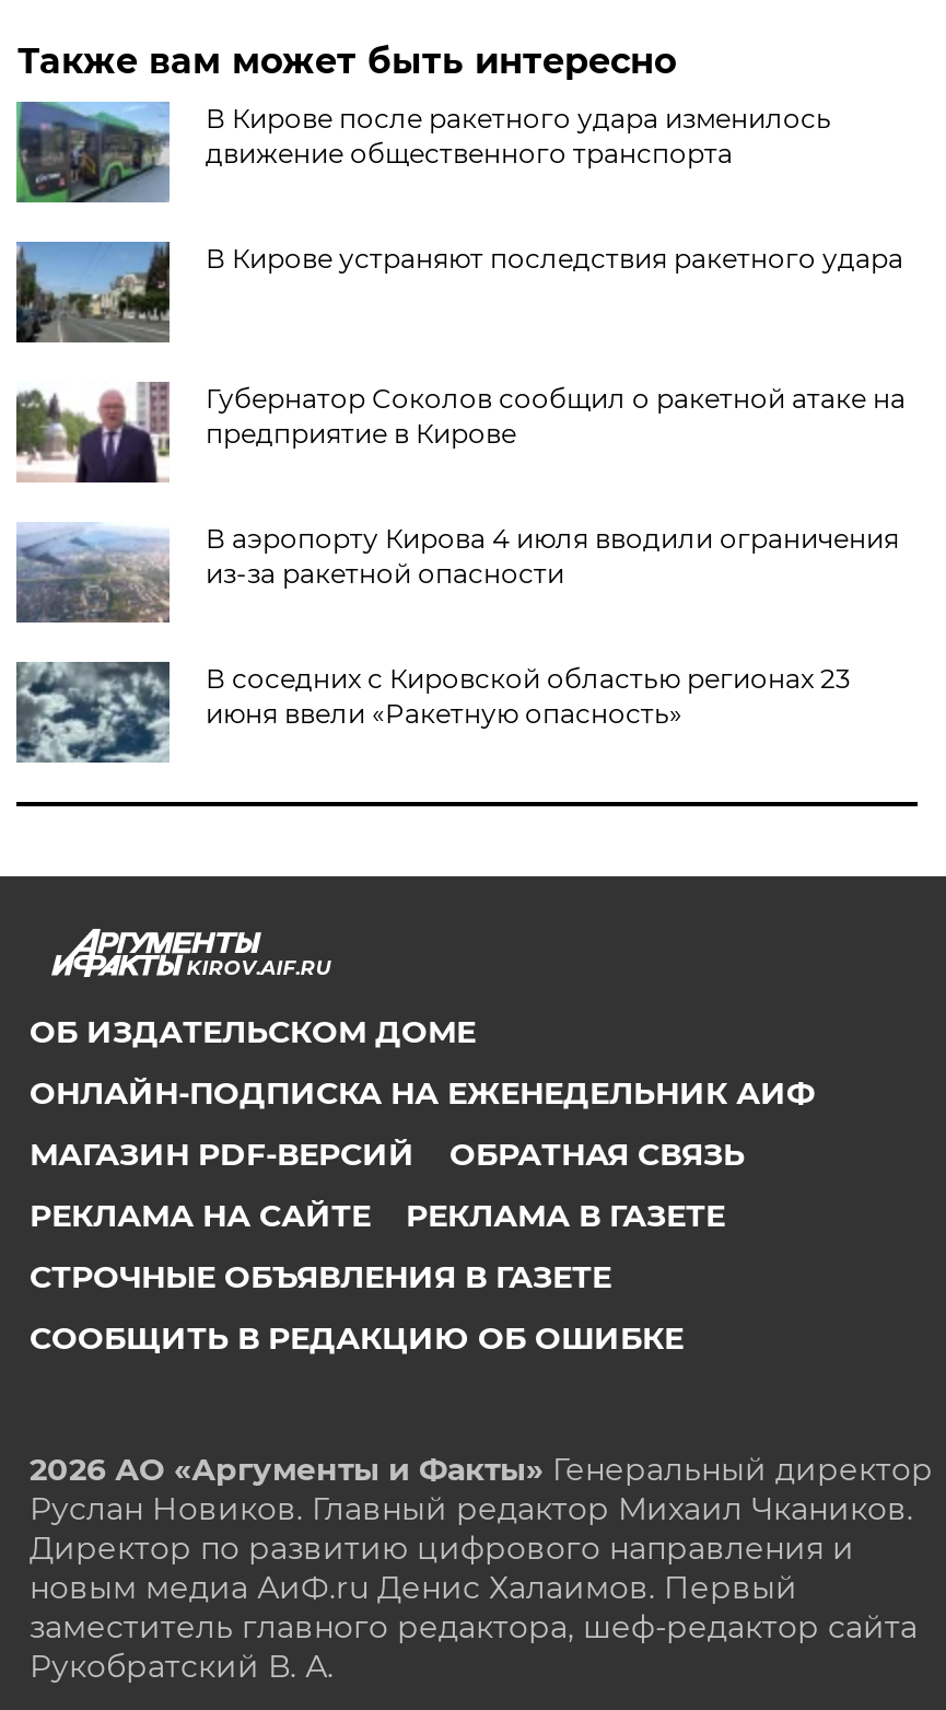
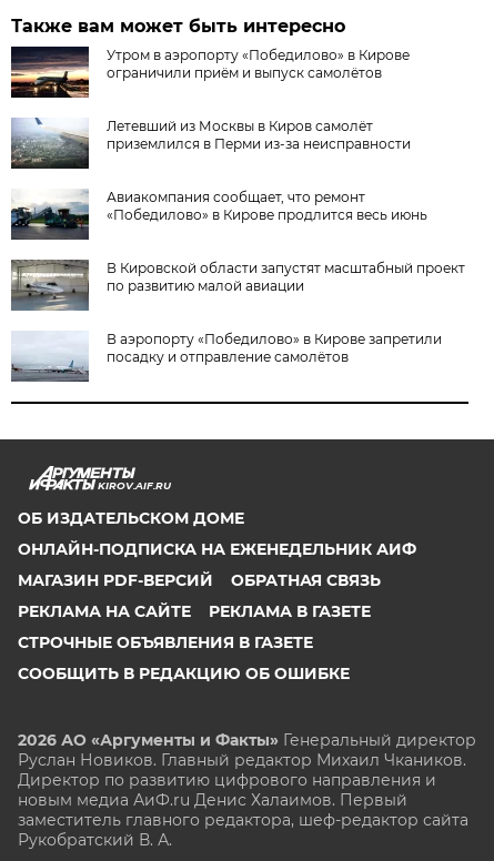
- [image]
- В Кирове после ракетного удара изменилось
- движение общественного транспорта
+ [image]
+ Утром в аэропорту «Победилово» в Кирове
+ ограничили приём и выпуск самолётов

- [image]
- В Кирове устраняют последствия ракетного удара
+ [image]
+ Летевший из Москвы в Киров самолёт
+ приземлился в Перми из-за неисправности

- [image]
- Губернатор Соколов сообщил о ракетной атаке на
- предприятие в Кирове
+ [image]
+ Авиакомпания сообщает, что ремонт
+ «Победилово» в Кирове продлится весь июнь

- [image]
- В аэропорту Кирова 4 июля вводили ограничения
- из-за ракетной опасности
+ [image]
+ В Кировской области запустят масштабный проект
+ по развитию малой авиации

- [image]
- В соседних с Кировской областью регионах 23
- июня ввели «Ракетную опасность»
+ [image]
+ В аэропорту «Победилово» в Кирове запретили
+ посадку и отправление самолётов
